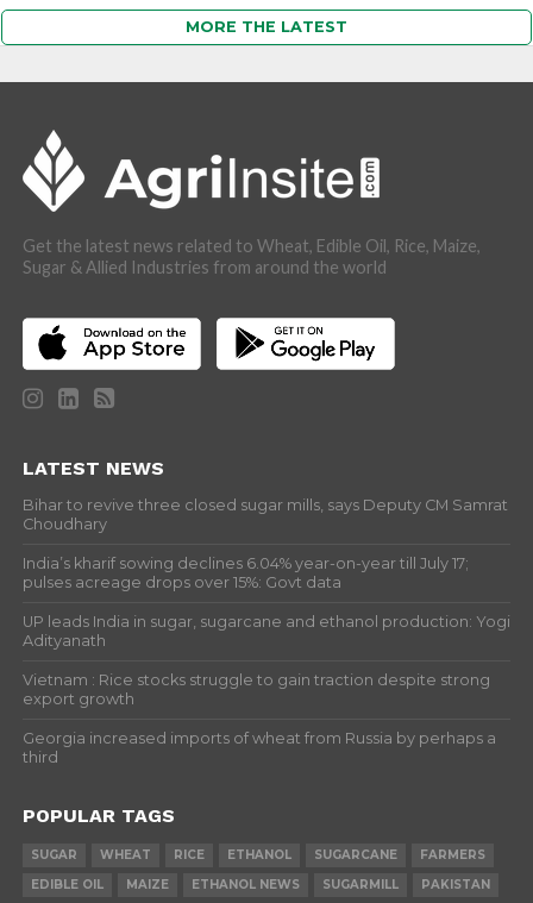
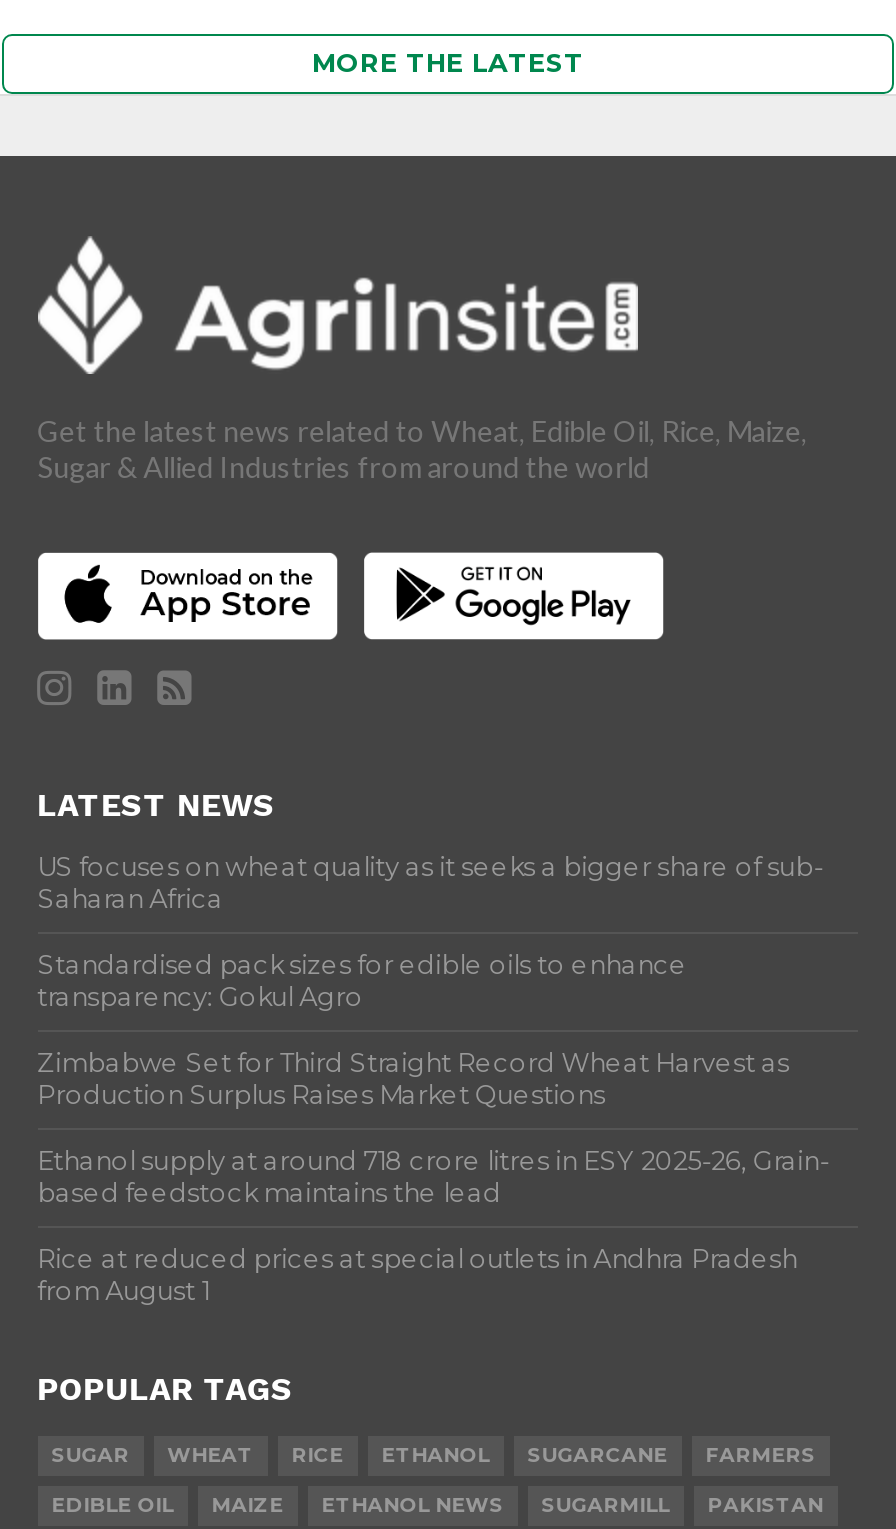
- Bihar to revive three closed sugar mills, says Deputy CM Samrat
- Choudhary
+ US focuses on wheat quality as it seeks a bigger share of sub-
+ Saharan Africa

- India’s kharif sowing declines 6.04% year-on-year till July 17;
- pulses acreage drops over 15%: Govt data
+ Standardised pack sizes for edible oils to enhance
+ transparency: Gokul Agro

- UP leads India in sugar, sugarcane and ethanol production: Yogi
- Adityanath
+ Zimbabwe Set for Third Straight Record Wheat Harvest as
+ Production Surplus Raises Market Questions

- Vietnam : Rice stocks struggle to gain traction despite strong
- export growth
+ Ethanol supply at around 718 crore litres in ESY 2025-26, Grain-
+ based feedstock maintains the lead

- Georgia increased imports of wheat from Russia by perhaps a
- third
+ Rice at reduced prices at special outlets in Andhra Pradesh
+ from August 1
